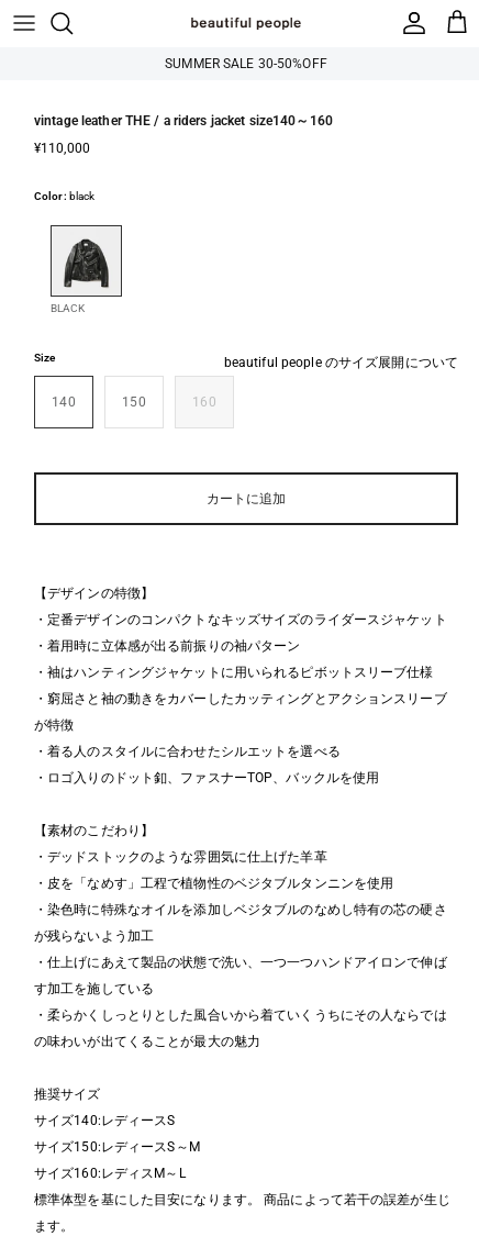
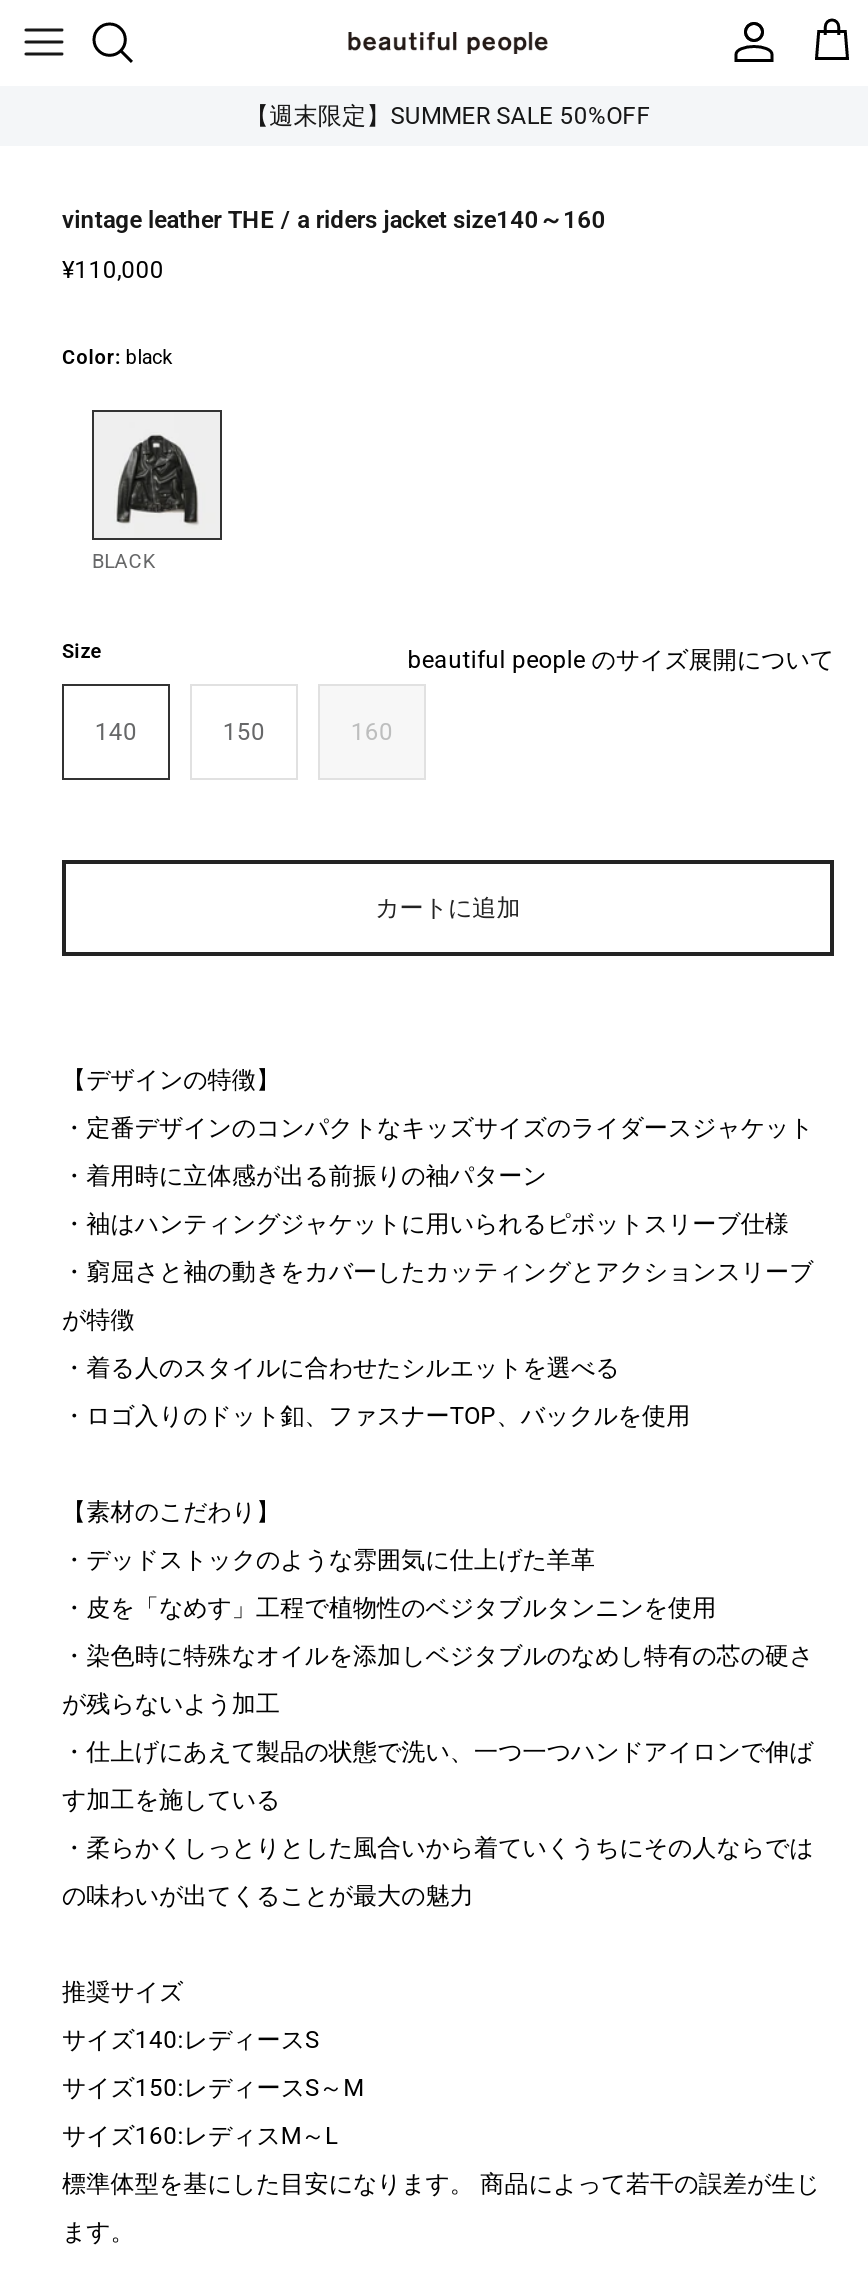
- SUMMER SALE 30-50%OFF
+ 【週末限定】SUMMER SALE 50%OFF
